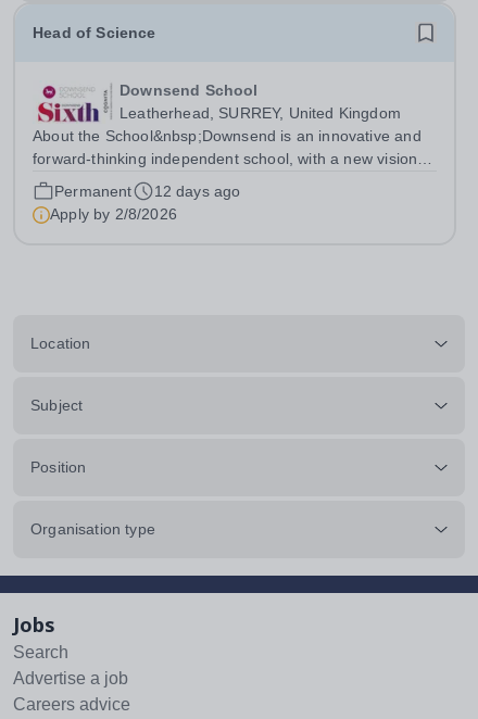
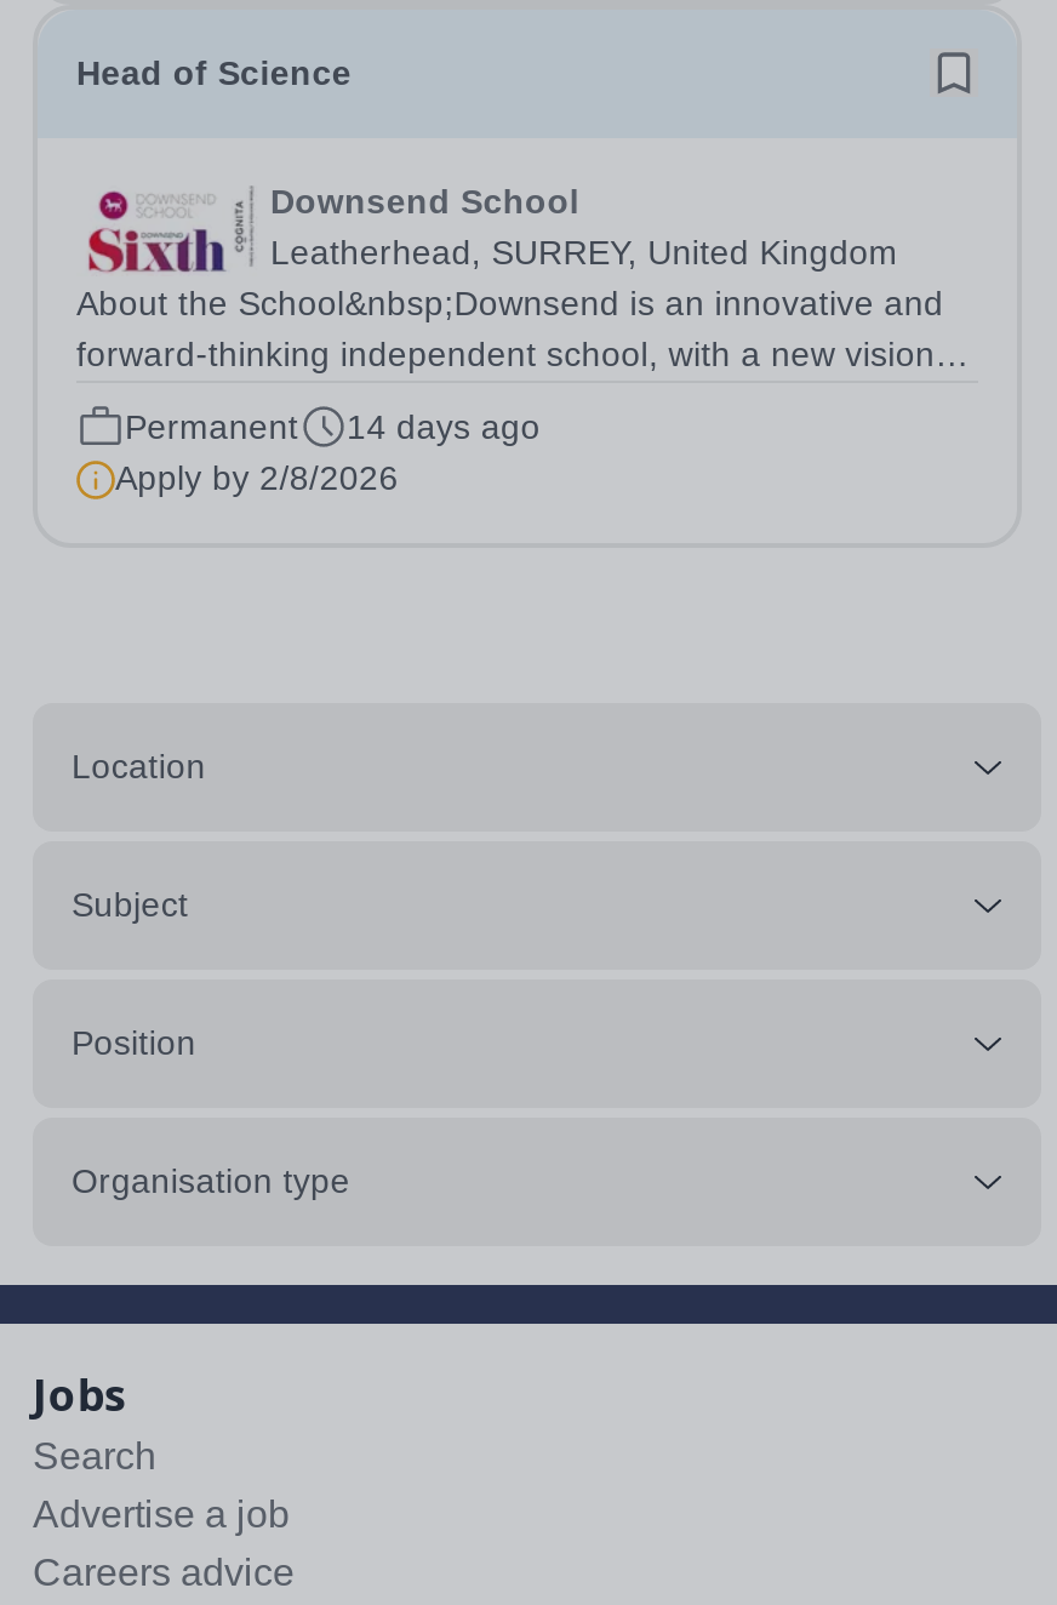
- Permanent 12 days ago
+ Permanent 14 days ago
